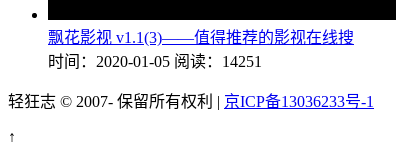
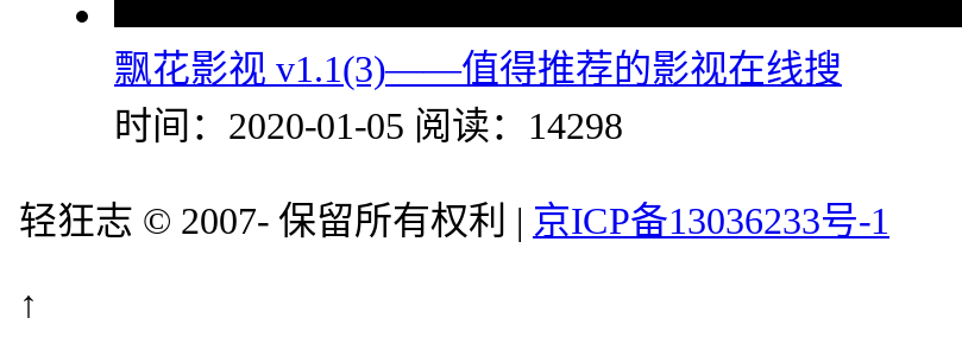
- 时间：2020-01-05 阅读：14251
+ 时间：2020-01-05 阅读：14298
